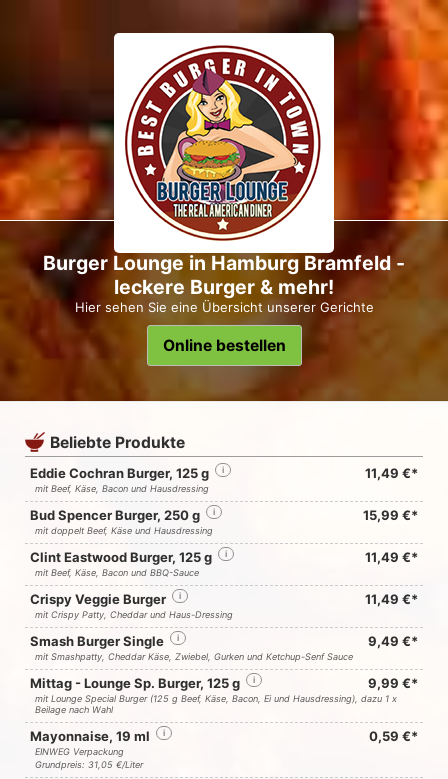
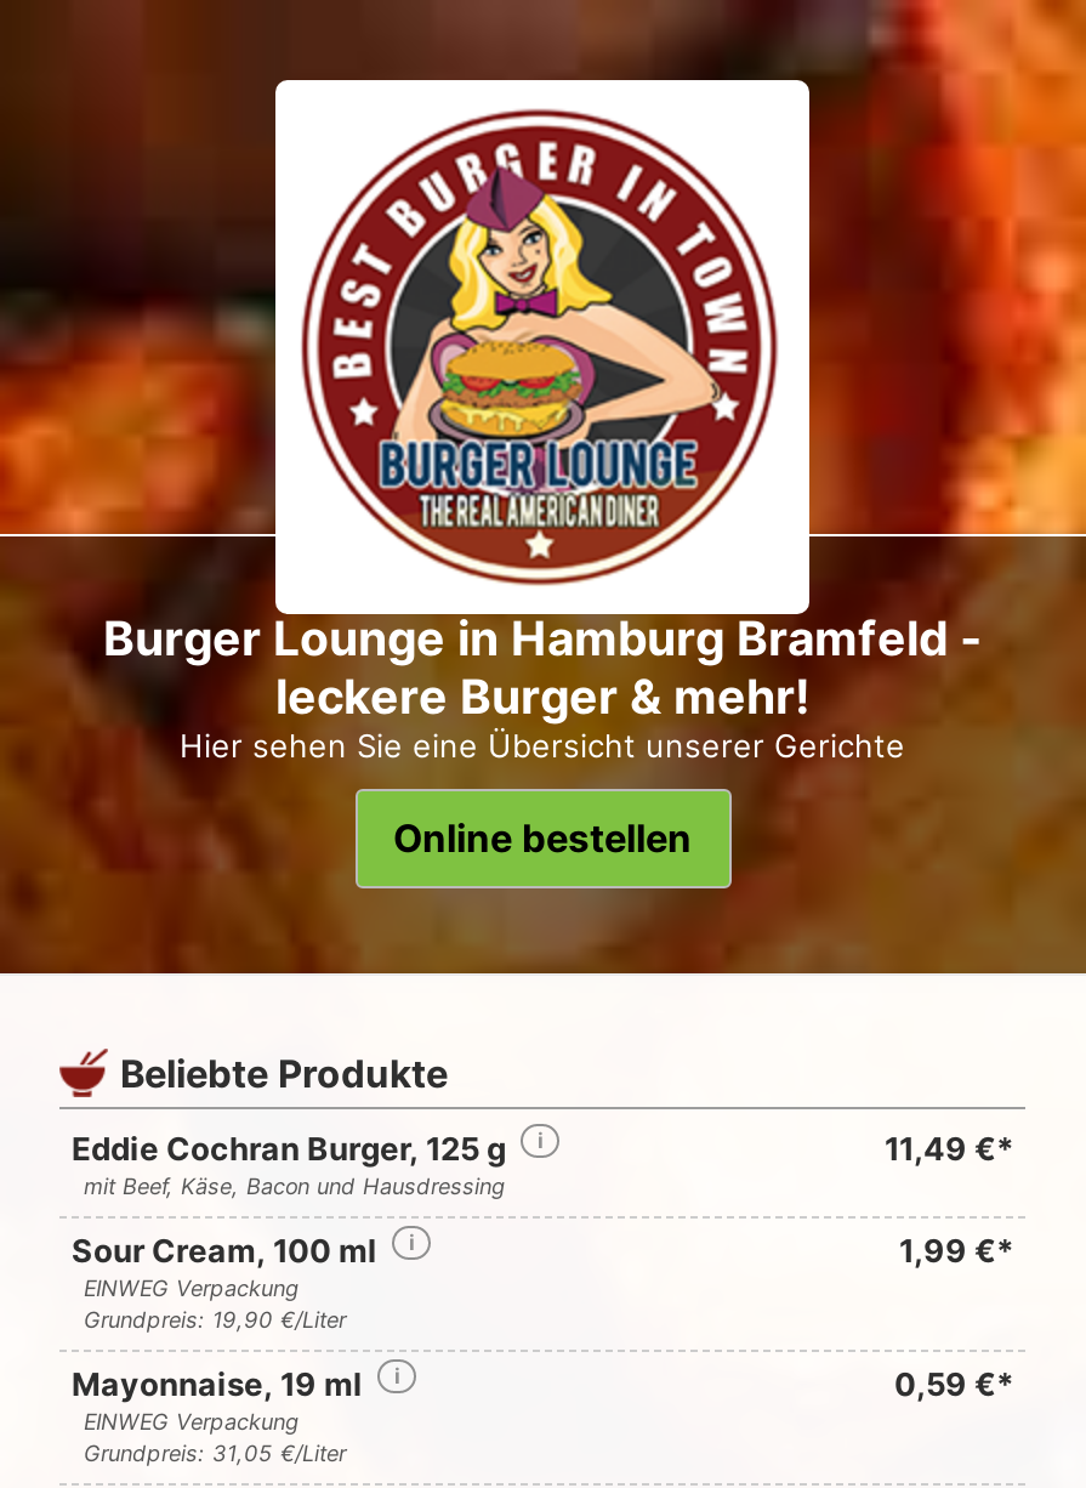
- Bud Spencer Burger, 250 g
- 15,99 €*
- mit doppelt Beef, Käse und Hausdressing
- Clint Eastwood Burger, 125 g
- 11,49 €*
- mit Beef, Käse, Bacon und BBQ-Sauce
- Crispy Veggie Burger
- 11,49 €*
- mit Crispy Patty, Cheddar und Haus-Dressing
- Smash Burger Single
- 9,49 €*
- mit Smashpatty, Cheddar Käse, Zwiebel, Gurken und Ketchup-Senf Sauce
- Mittag - Lounge Sp. Burger, 125 g
- 9,99 €*
- mit Lounge Special Burger (125 g Beef, Käse, Bacon, Ei und Hausdressing), dazu 1 x
- Beilage nach Wahl
+ Sour Cream, 100 ml
+ 1,99 €*
+ EINWEG Verpackung
+ Grundpreis: 19,90 €/Liter
